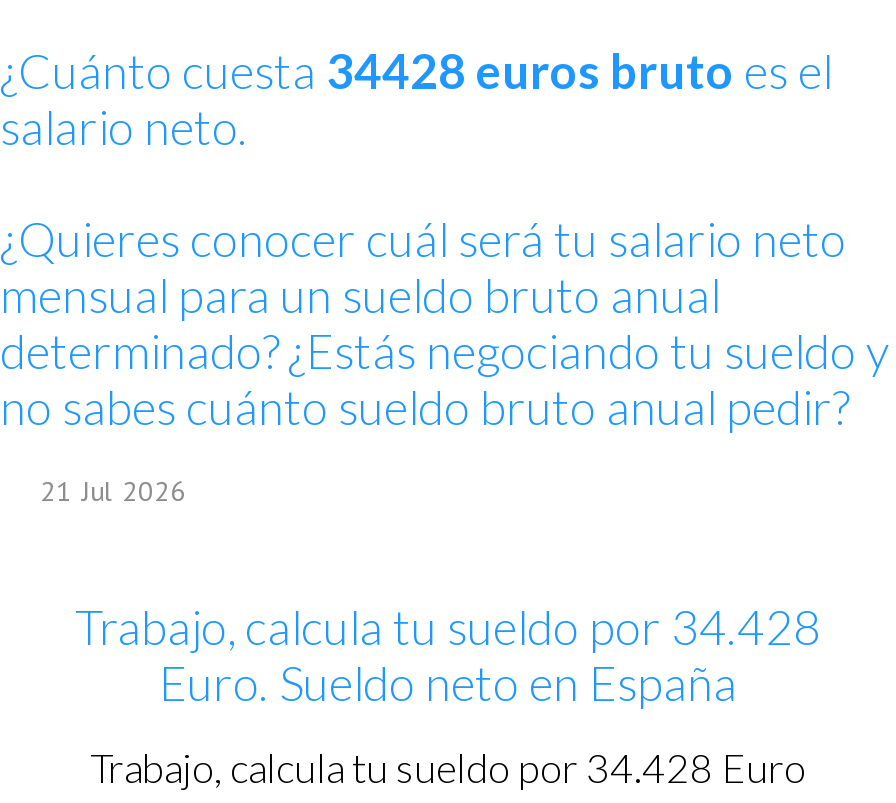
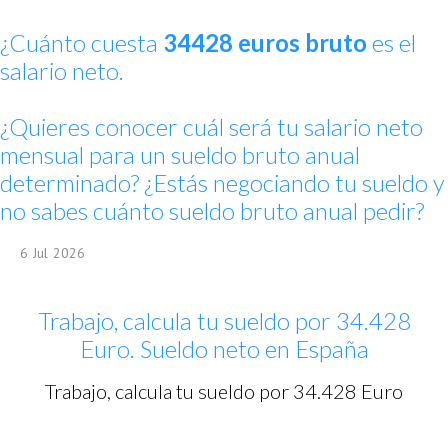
- 21 Jul 2026
+ 6 Jul 2026
